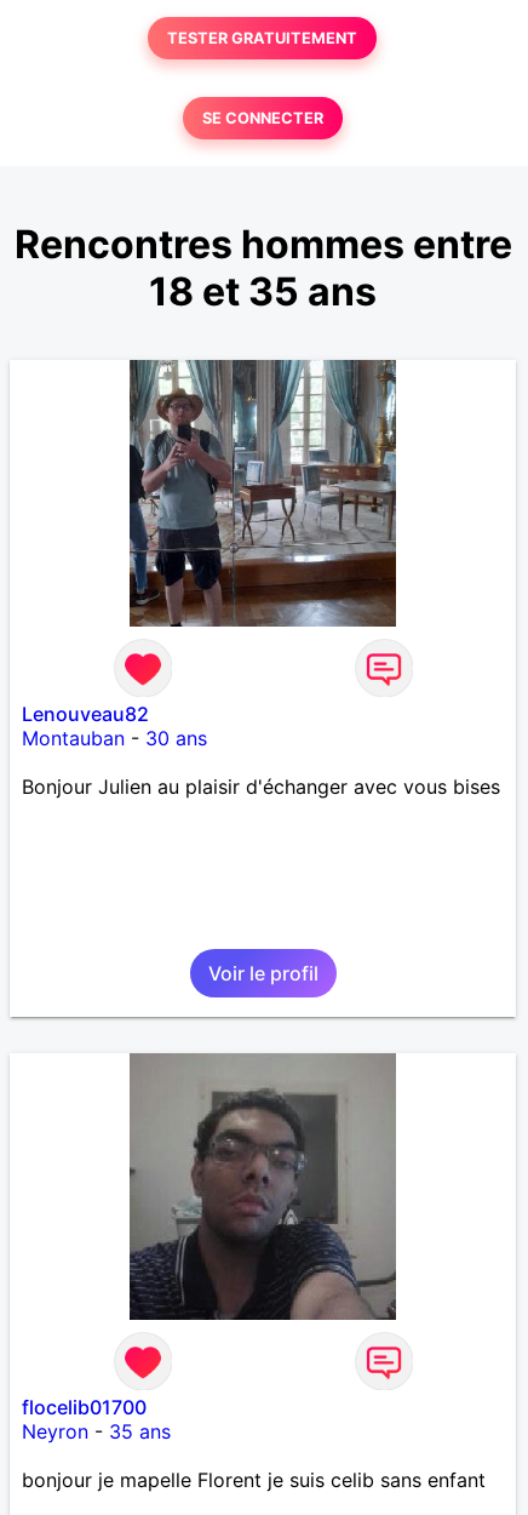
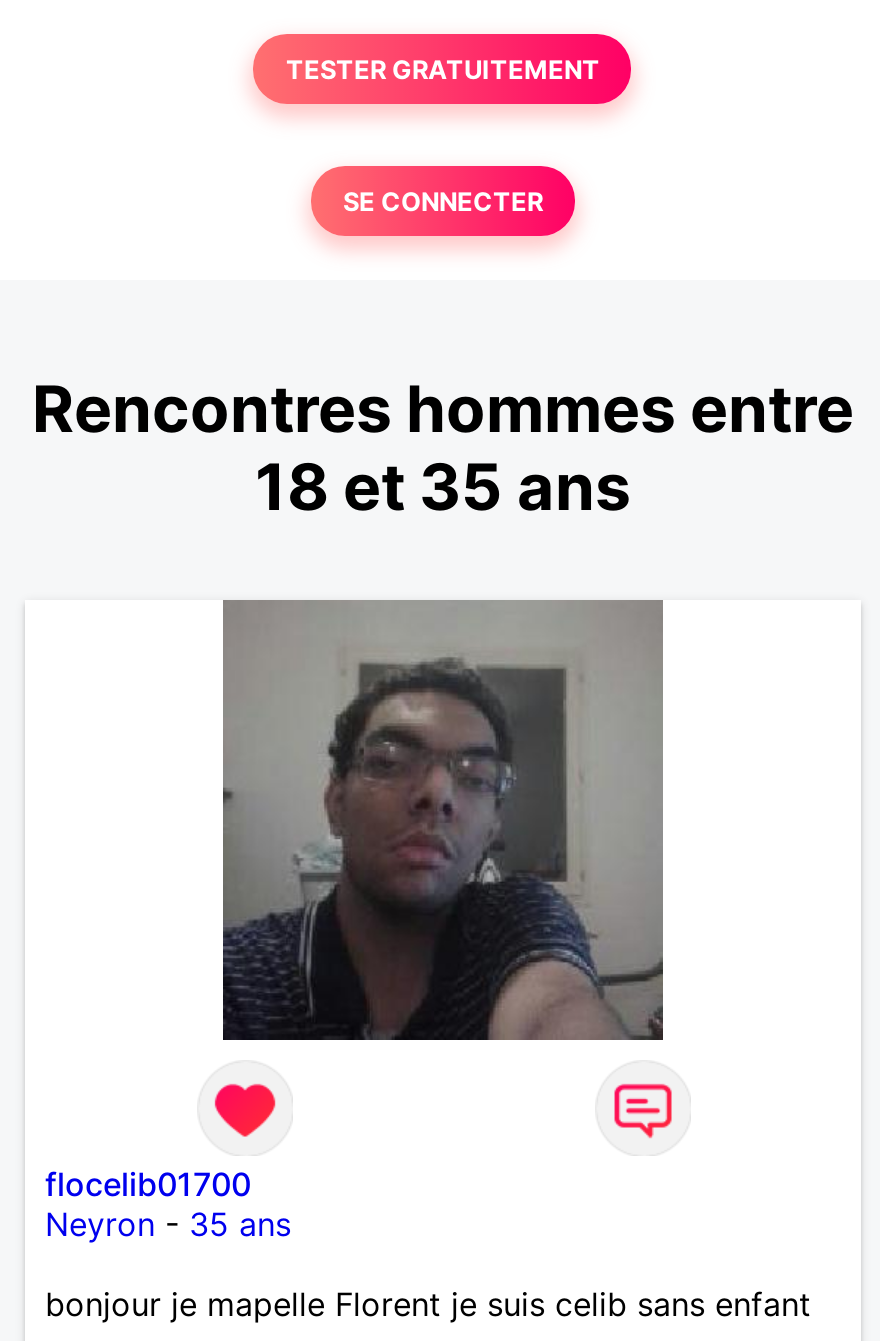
- [image]

- Lenouveau82
- Montauban - 30 ans
- Bonjour Julien au plaisir d'échanger avec vous bises

- Voir le profil
